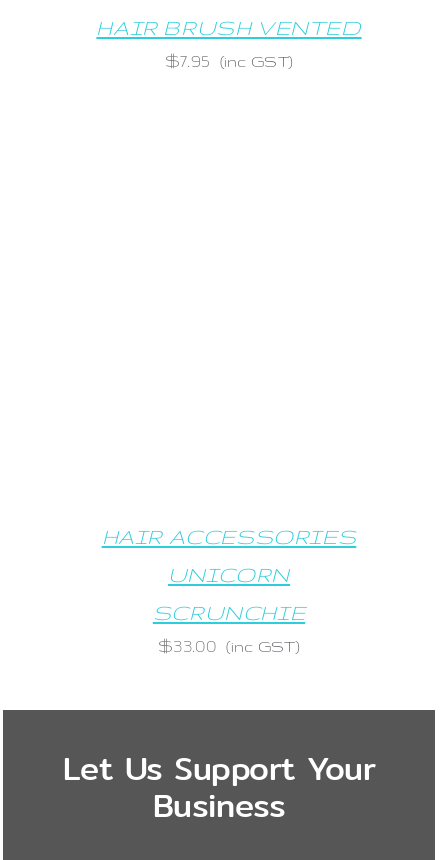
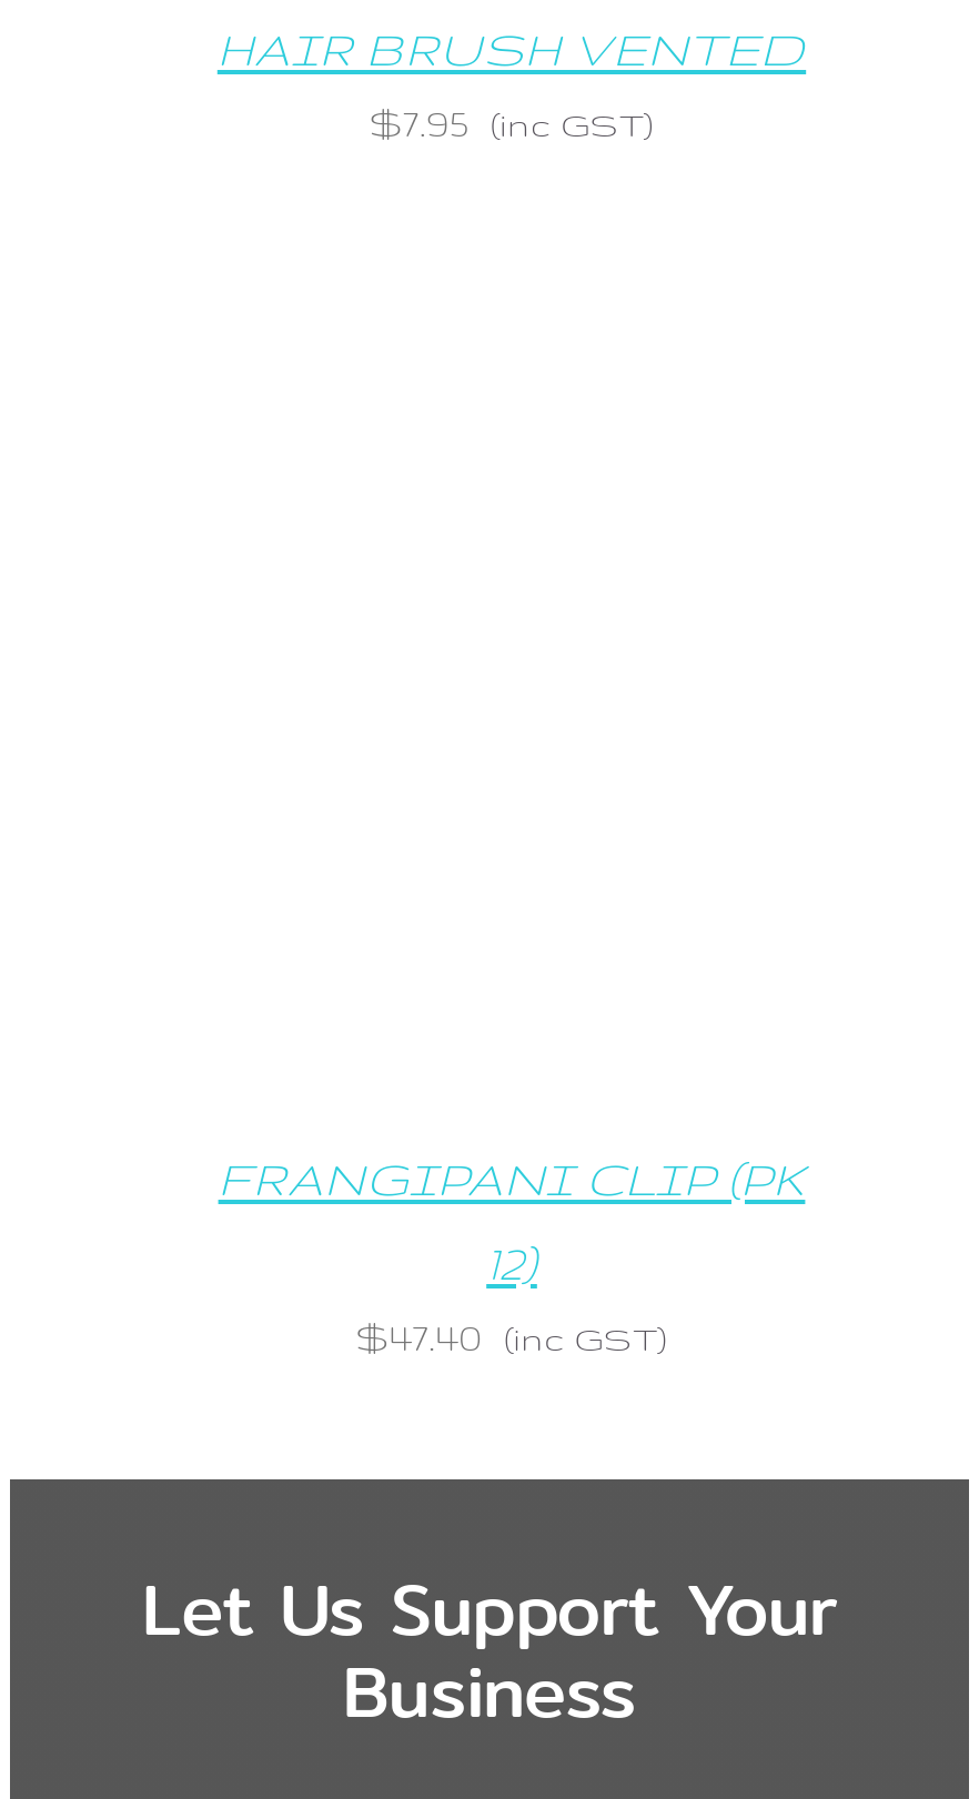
- HAIR ACCESSORIES
- UNICORN
- SCRUNCHIE
- $33.00
+ FRANGIPANI CLIP (PK
+ 12)
+ $47.40
